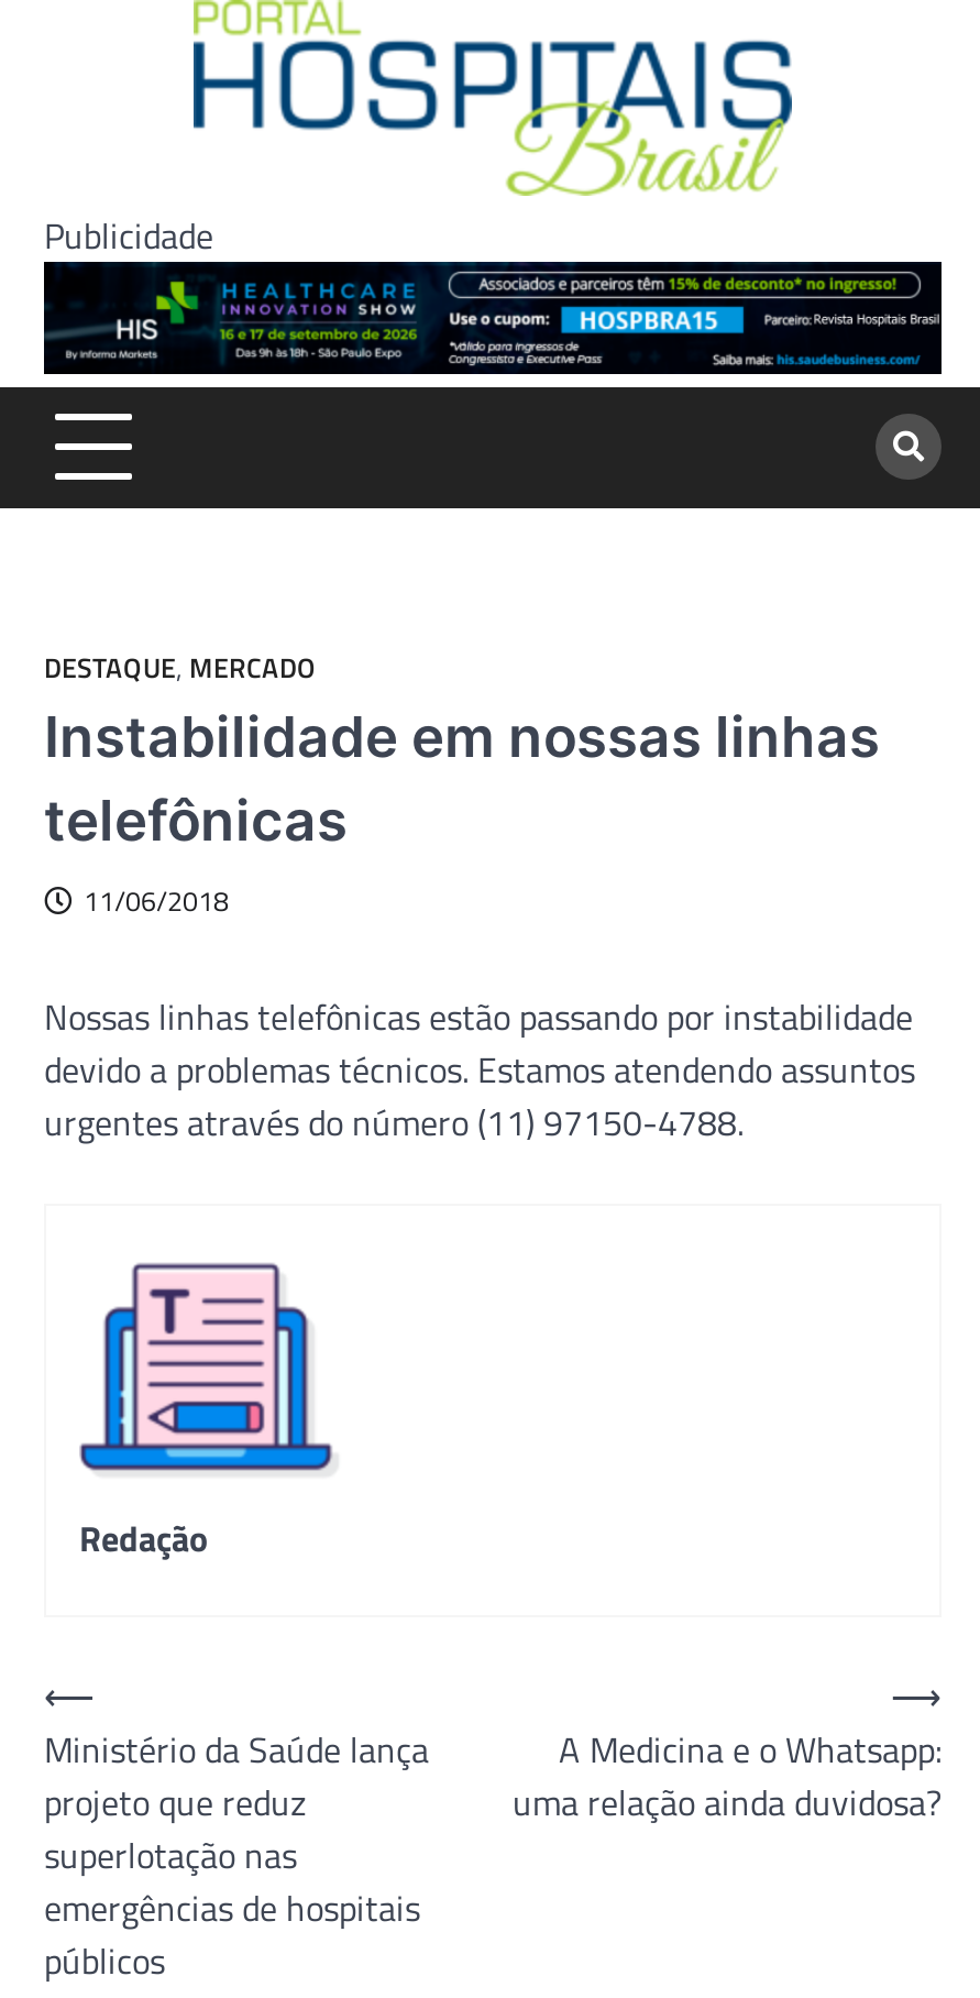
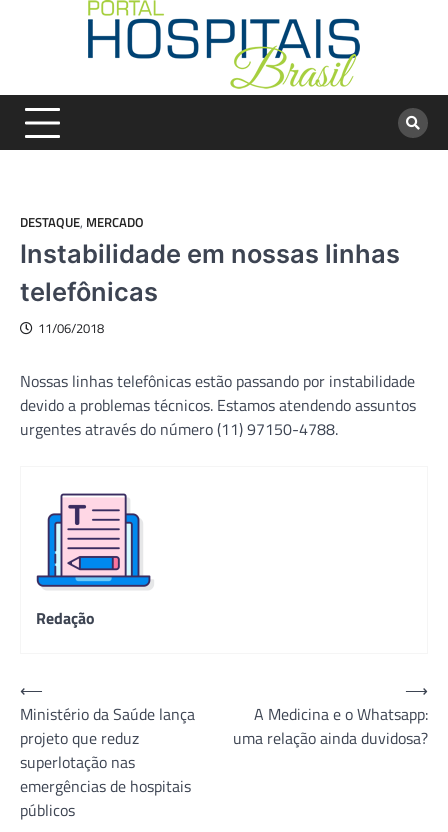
- Publicidade
